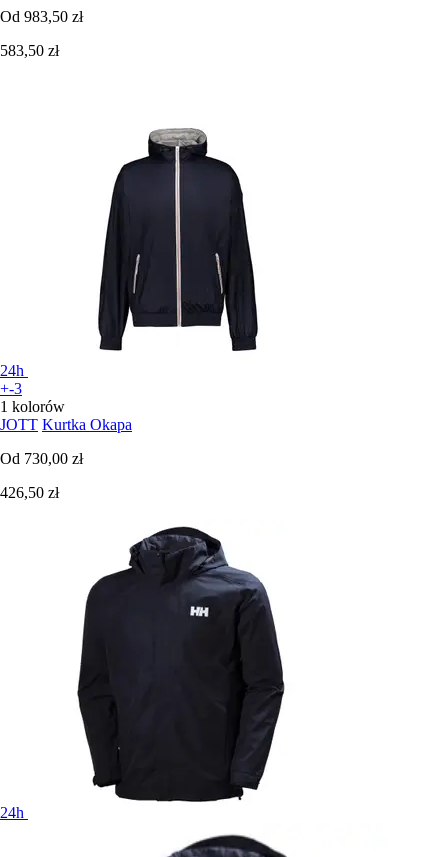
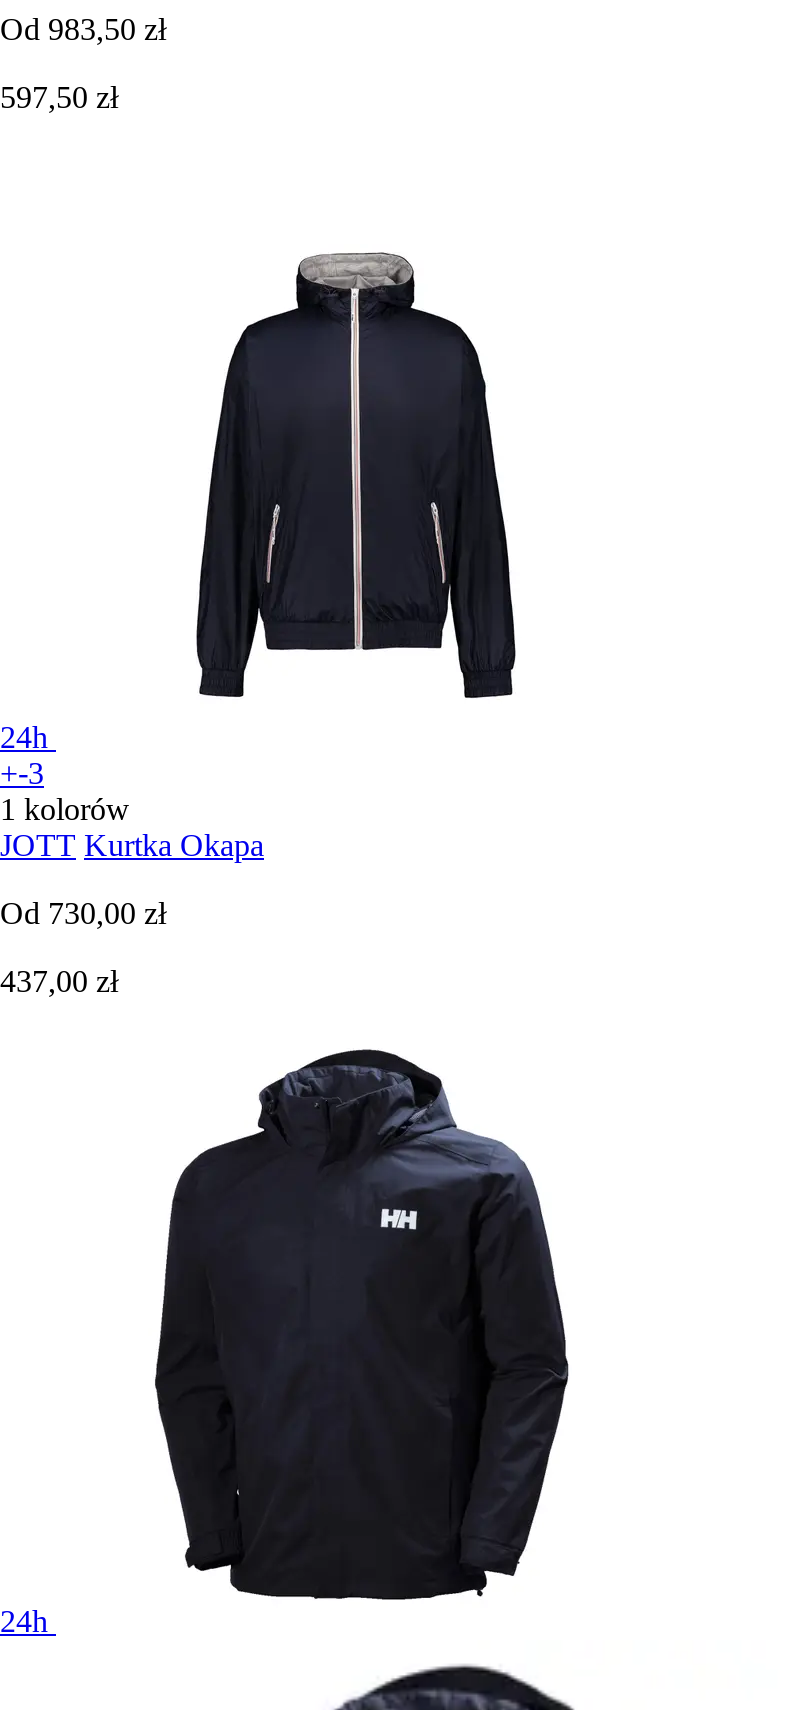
- 583,50 zł
+ 597,50 zł

- 426,50 zł
+ 437,00 zł
